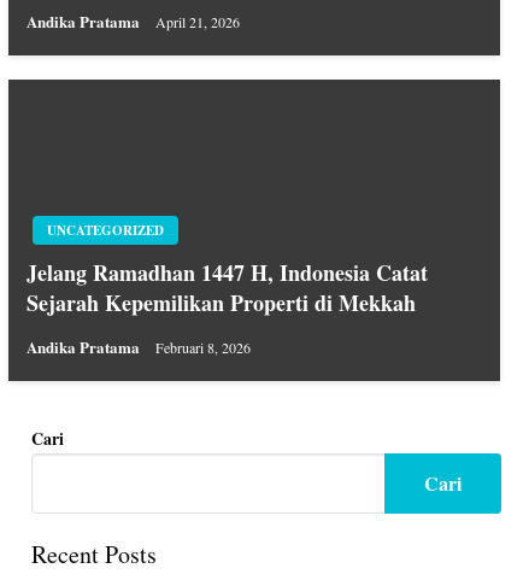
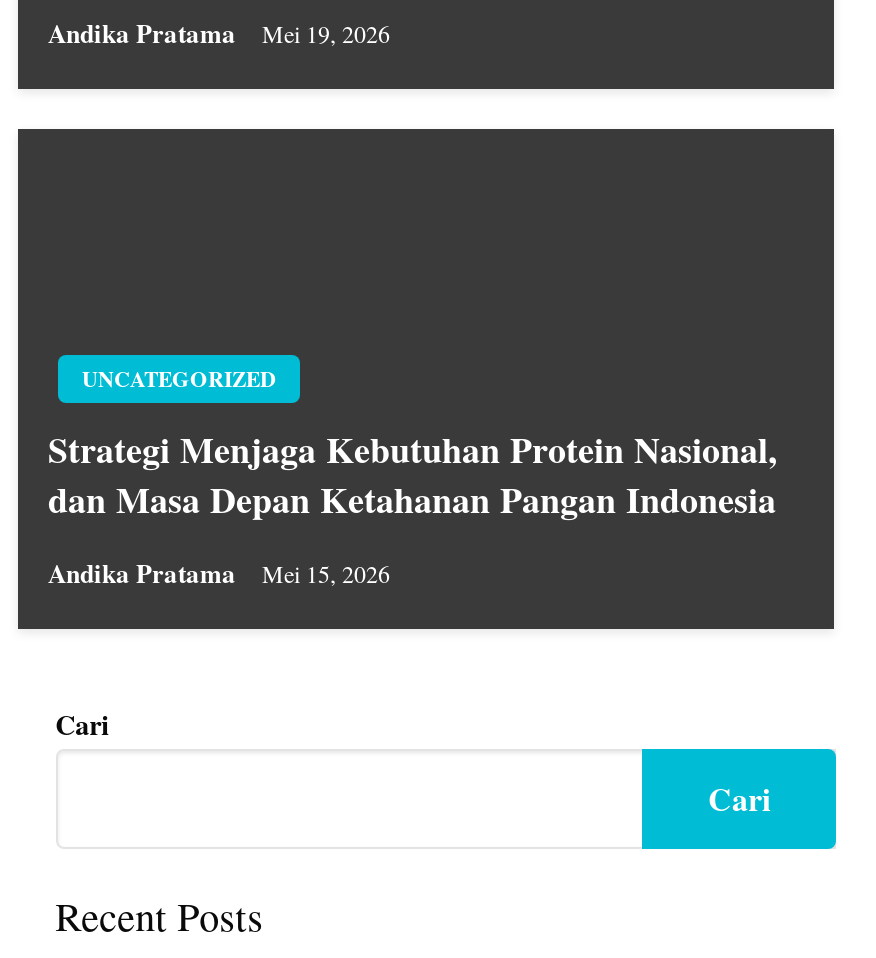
- Andika Pratama April 21, 2026
+ Andika Pratama Mei 19, 2026

- Jelang Ramadhan 1447 H, Indonesia Catat
- Sejarah Kepemilikan Properti di Mekkah
+ Strategi Menjaga Kebutuhan Protein Nasional,
+ dan Masa Depan Ketahanan Pangan Indonesia

- Andika Pratama Februari 8, 2026
+ Andika Pratama Mei 15, 2026
